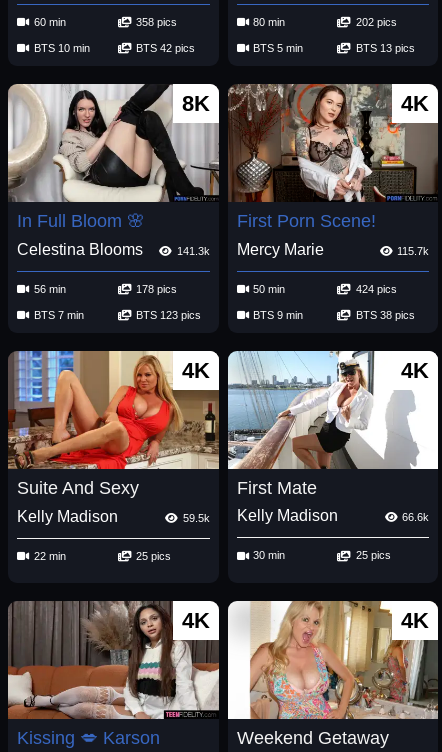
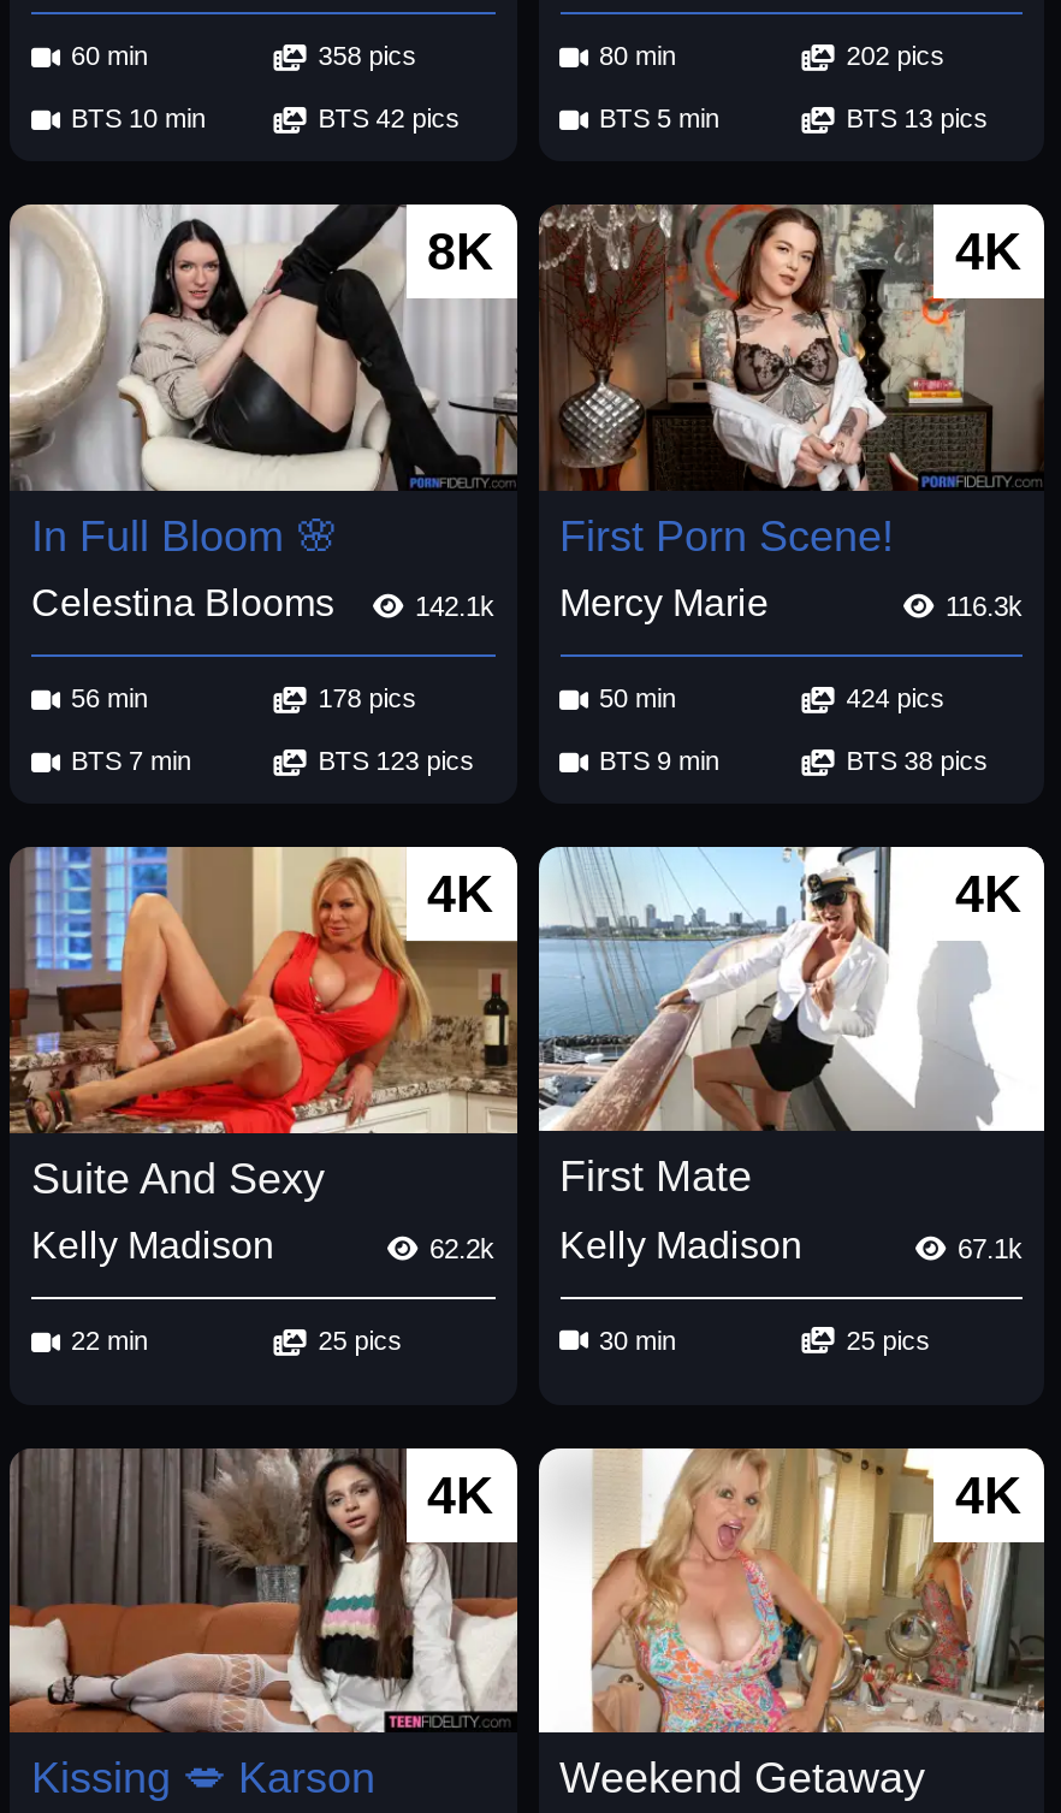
- 141.3k
+ 142.1k

- 115.7k
+ 116.3k

- 59.5k
+ 62.2k

- 66.6k
+ 67.1k
